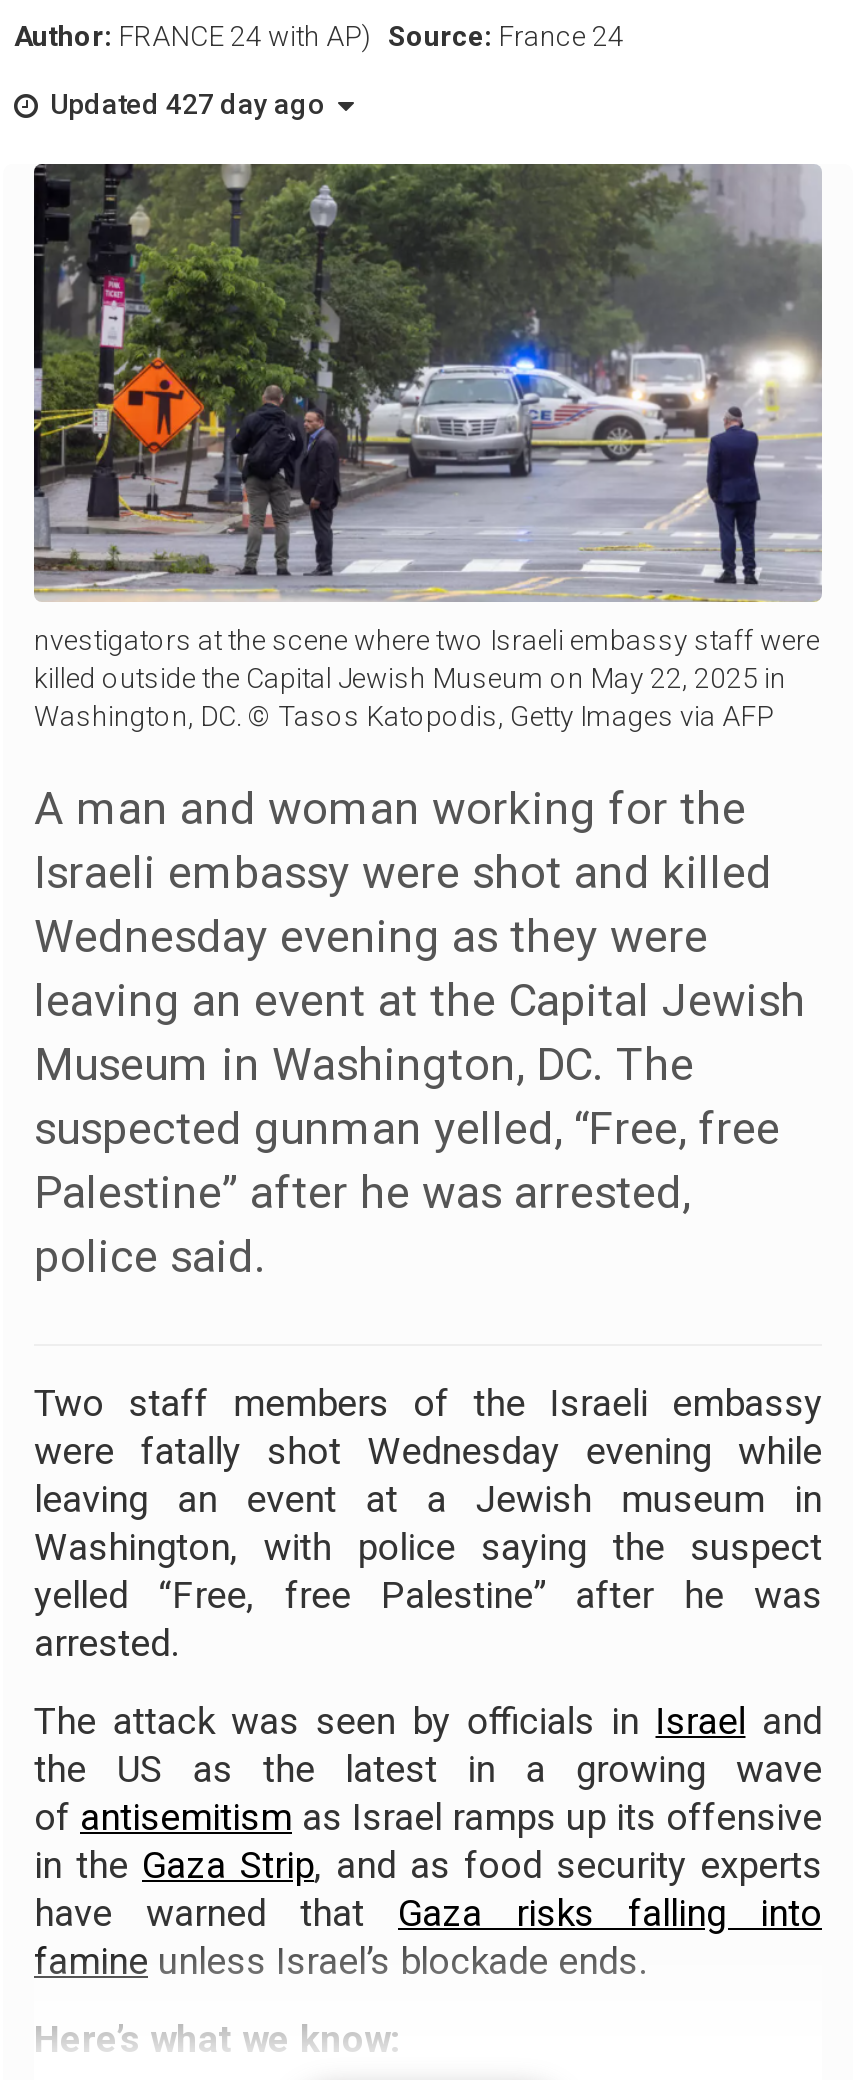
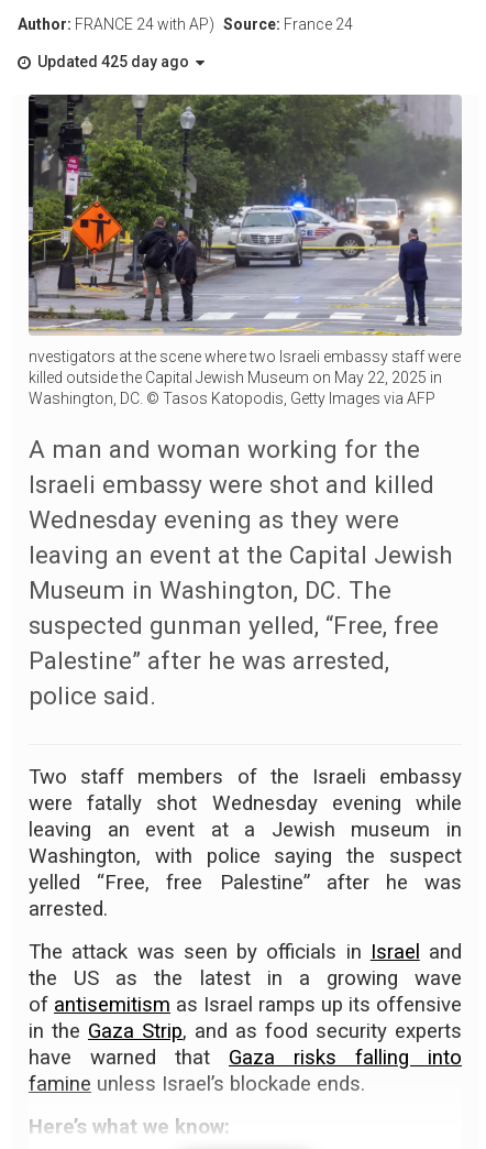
- Updated 427 day ago
+ Updated 425 day ago
